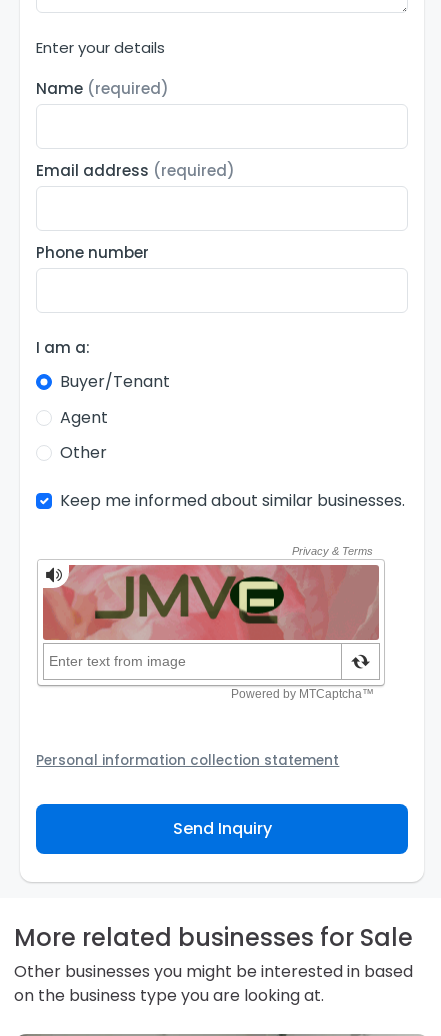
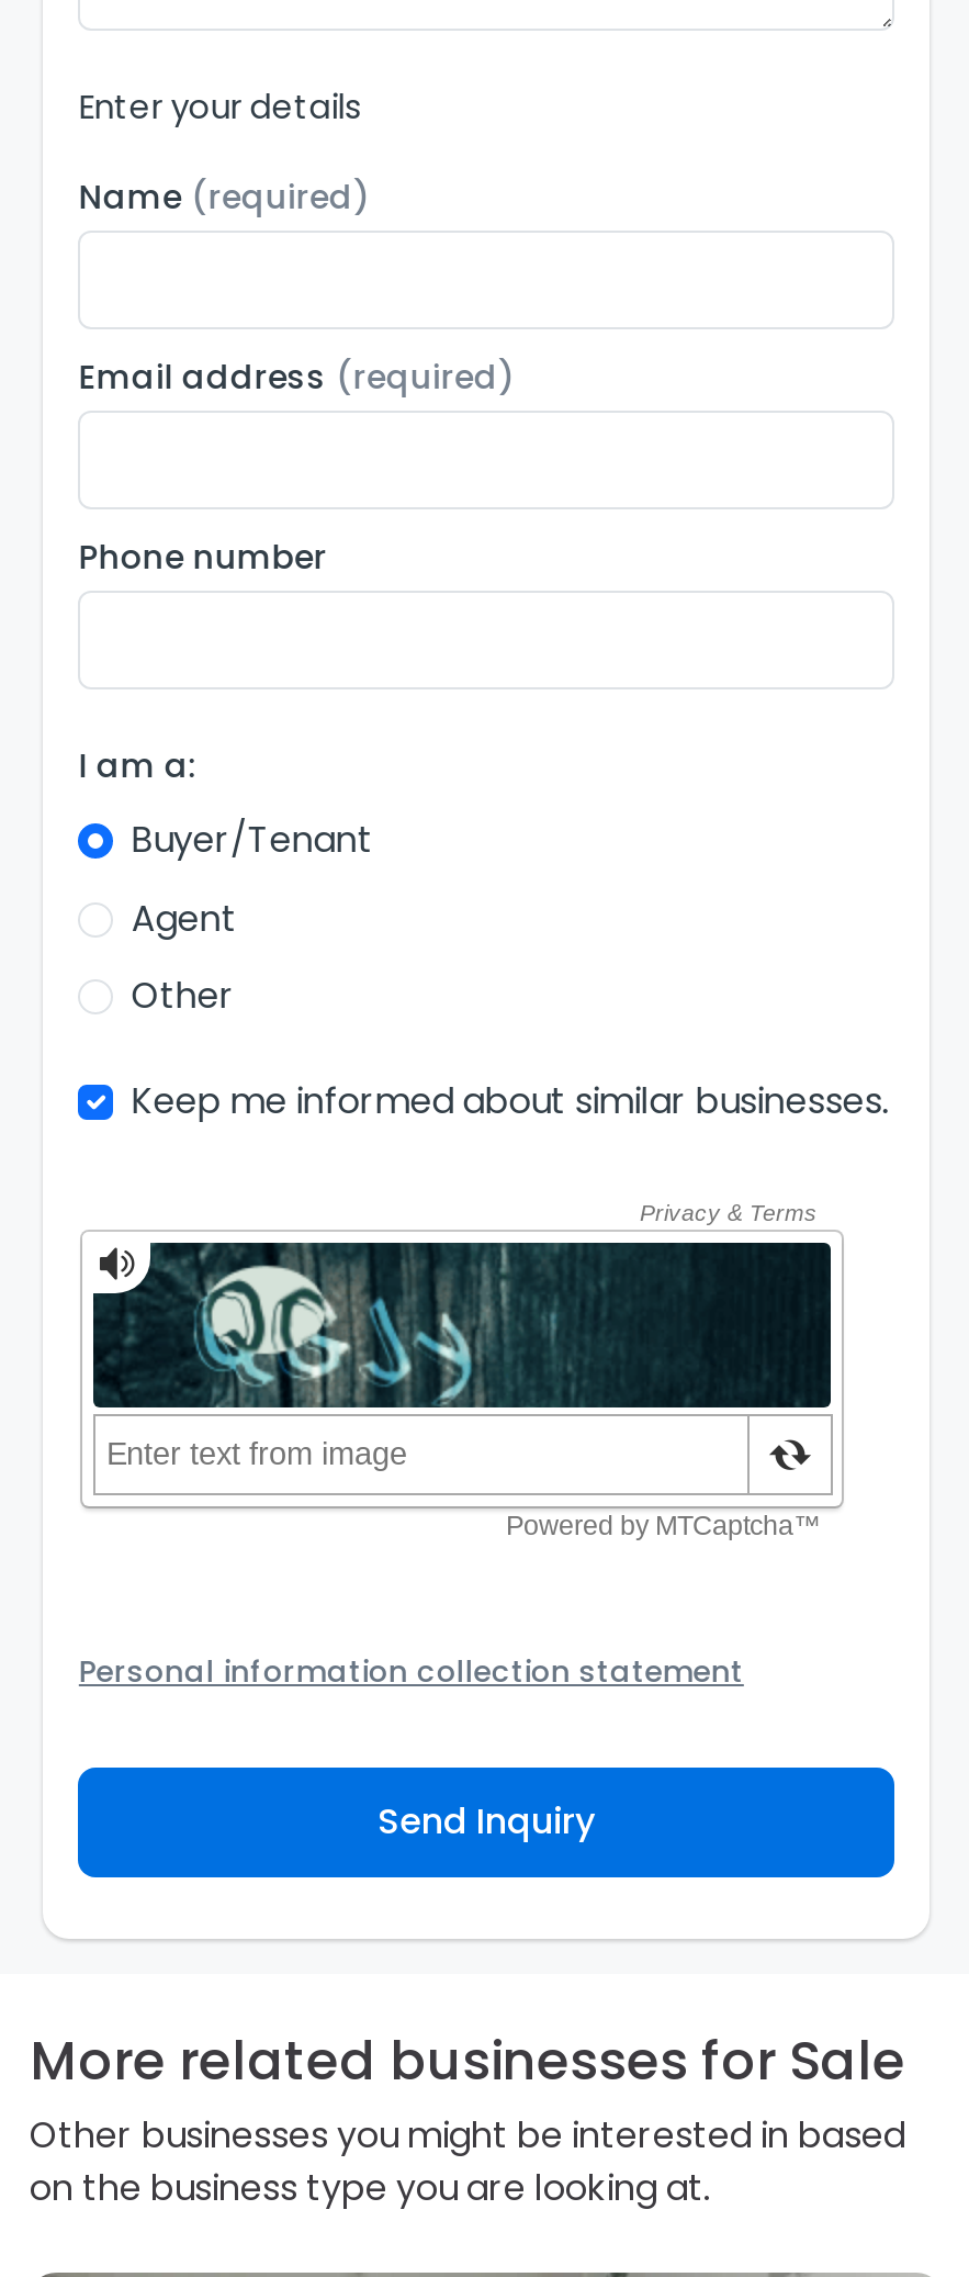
- [image]
+ [image]
